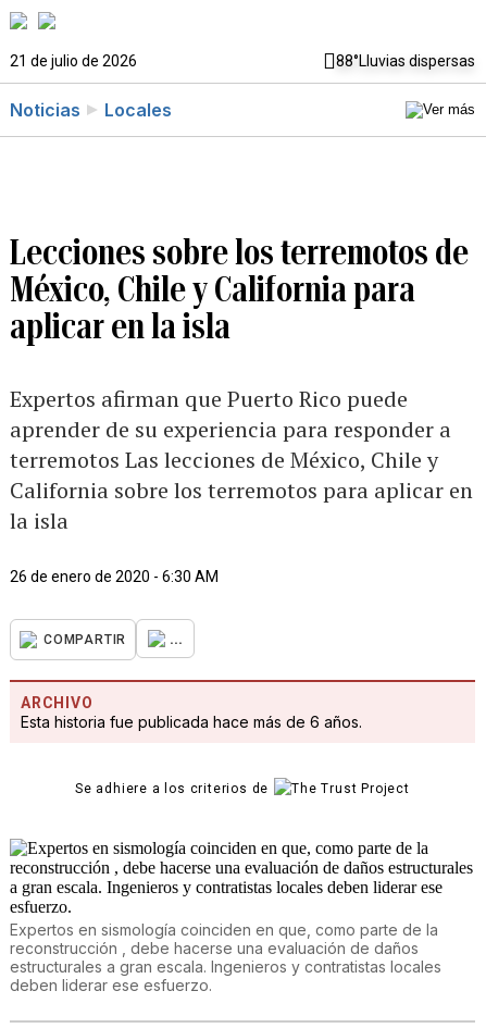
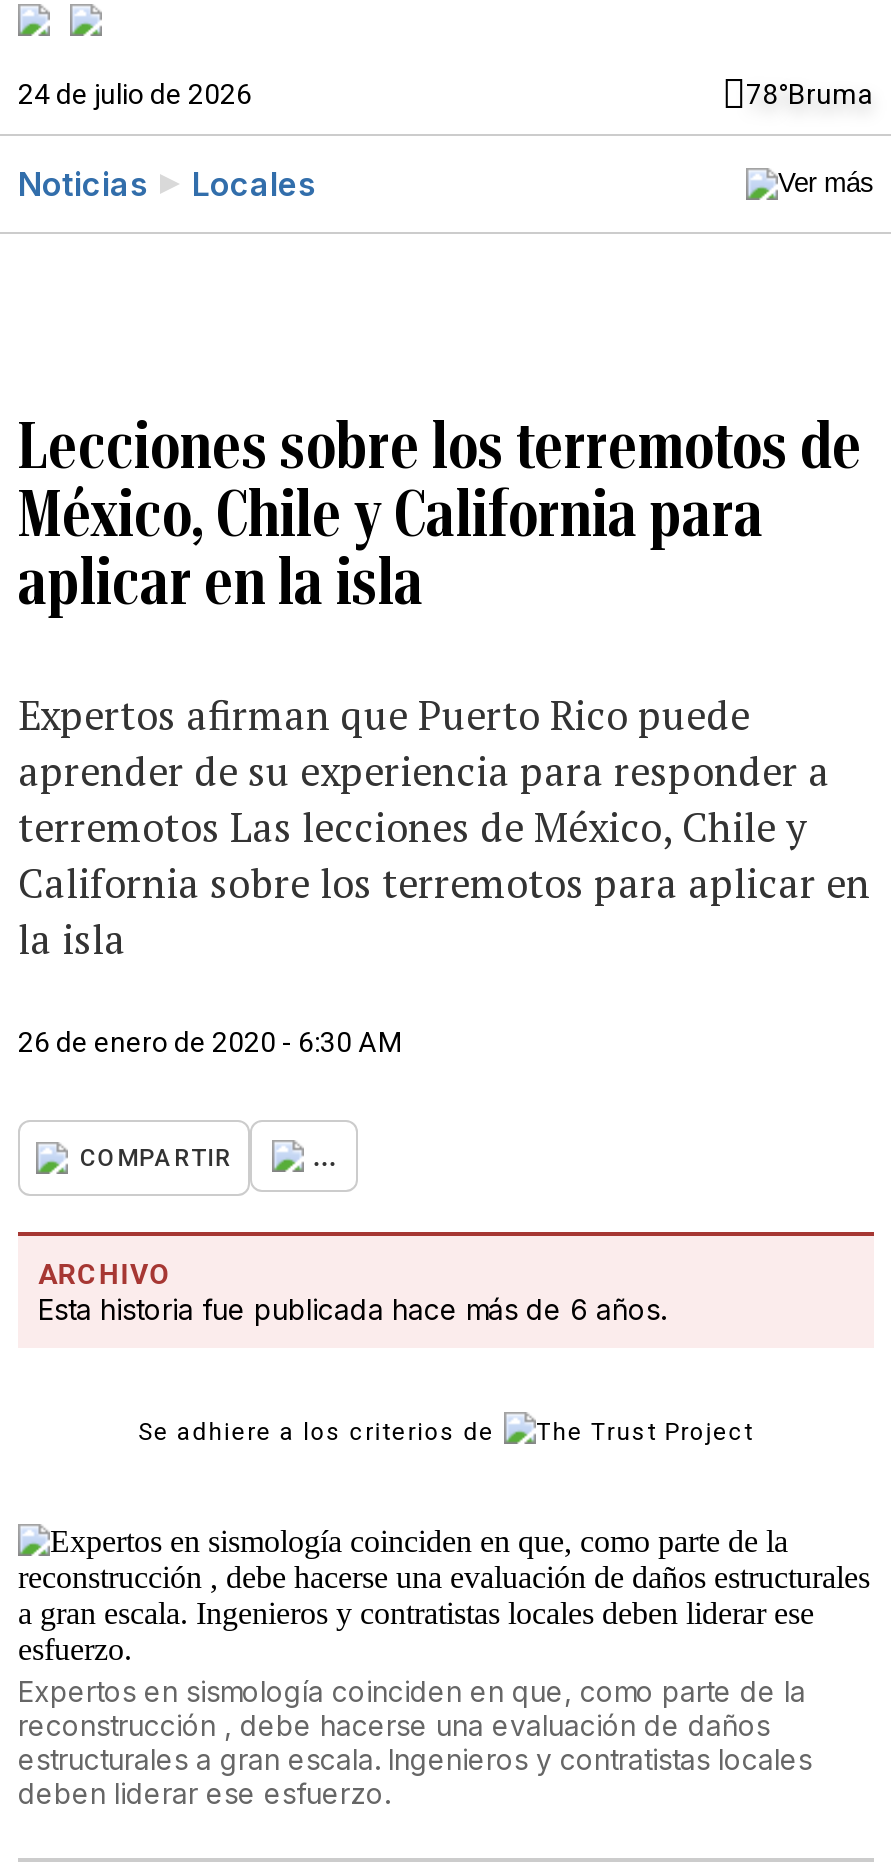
- 21 de julio de 2026
- 88°Lluvias dispersas
+ 24 de julio de 2026
+ 78°Bruma
